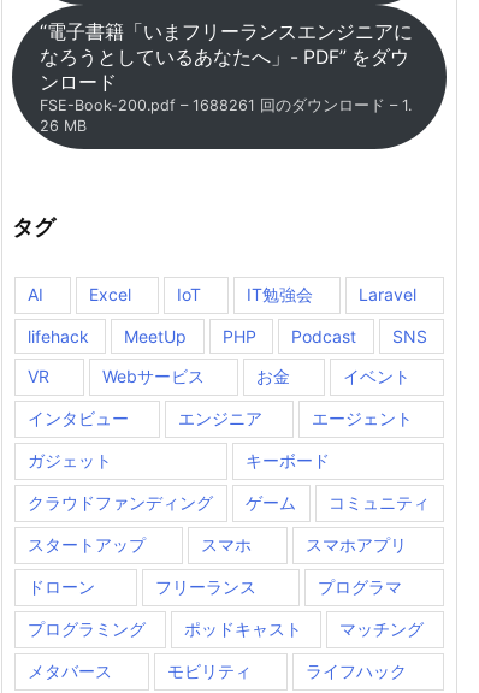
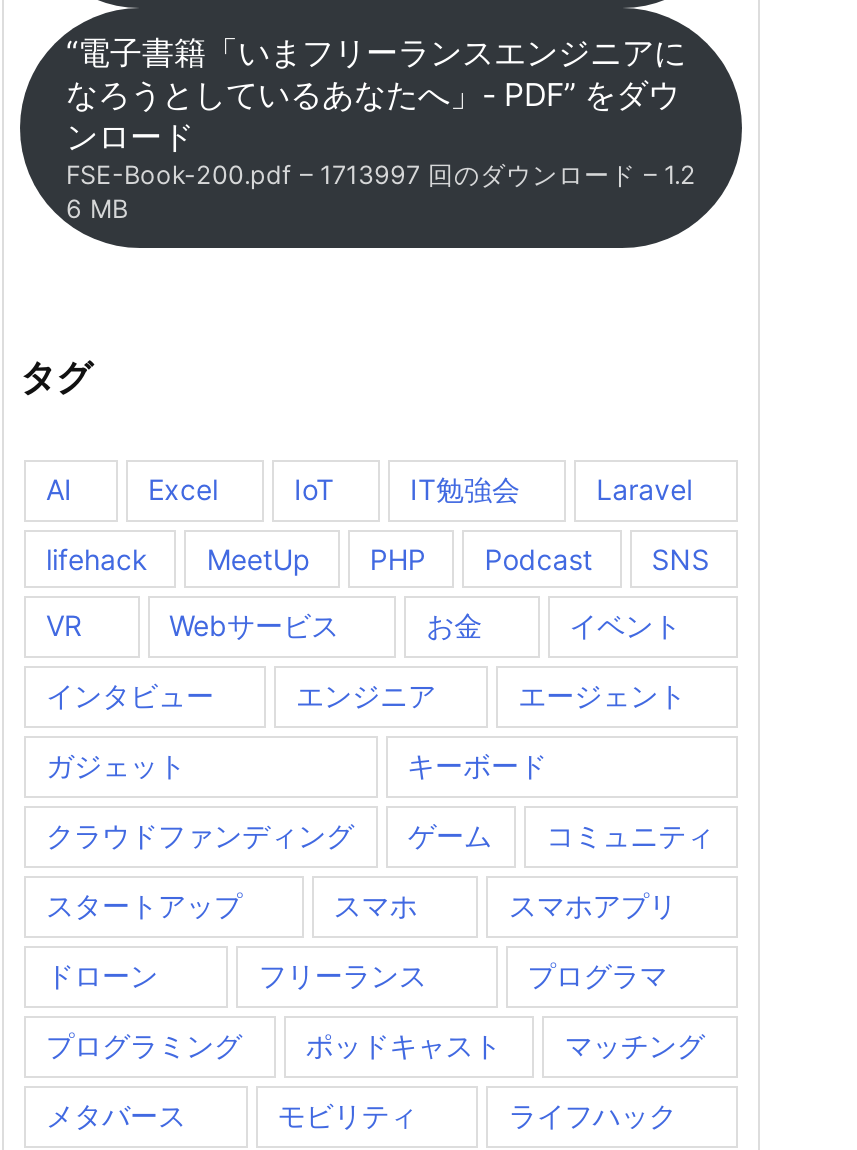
- FSE-Book-200.pdf – 1688261 回のダウンロード – 1.
+ FSE-Book-200.pdf – 1713997 回のダウンロード – 1.2

- 26 MB
+ 6 MB
